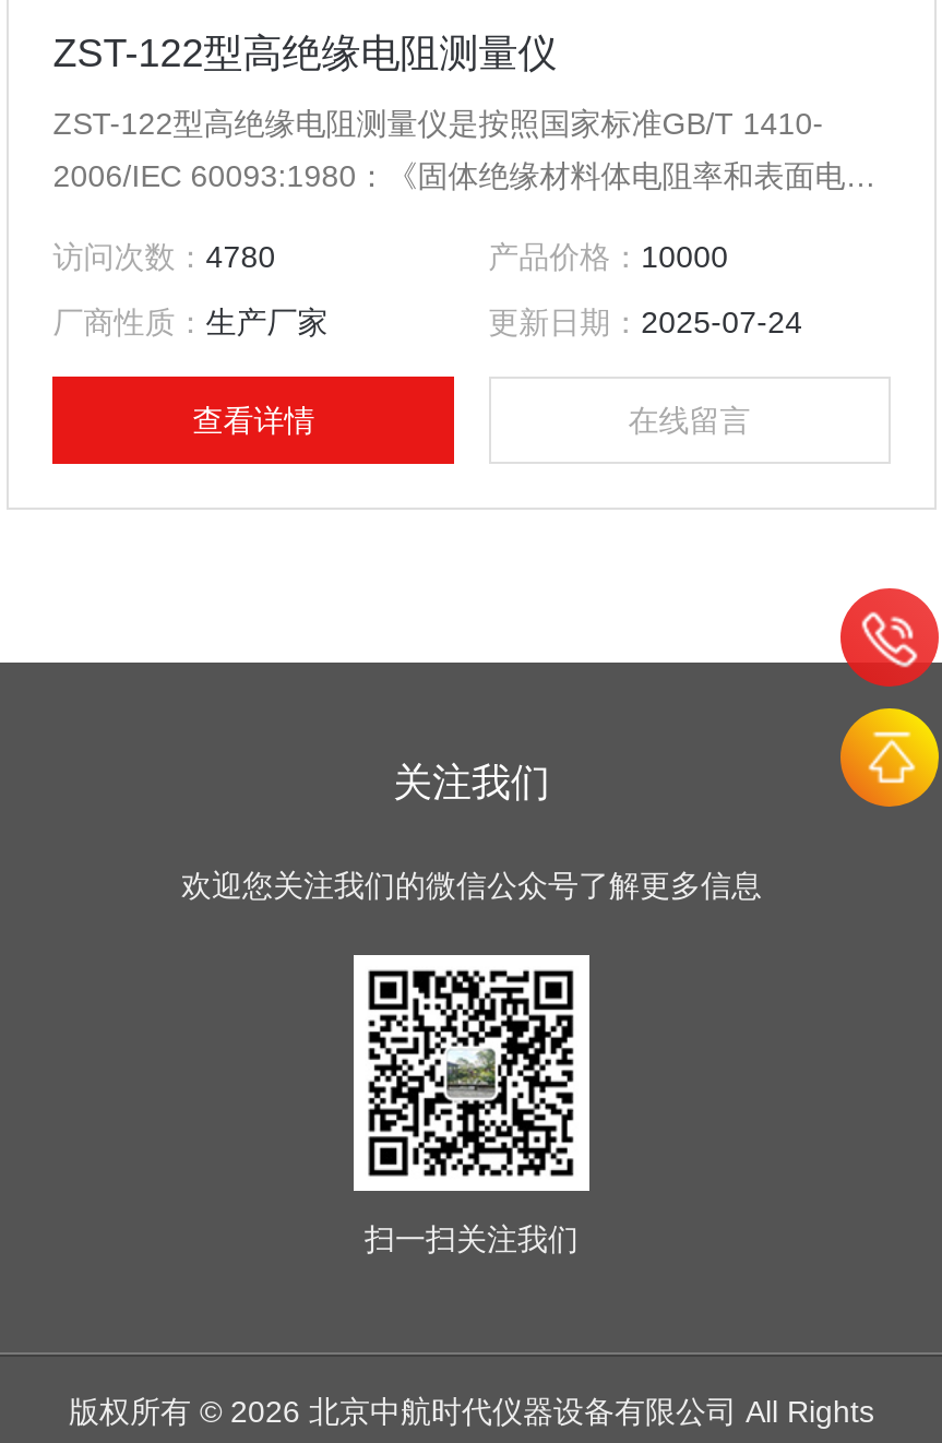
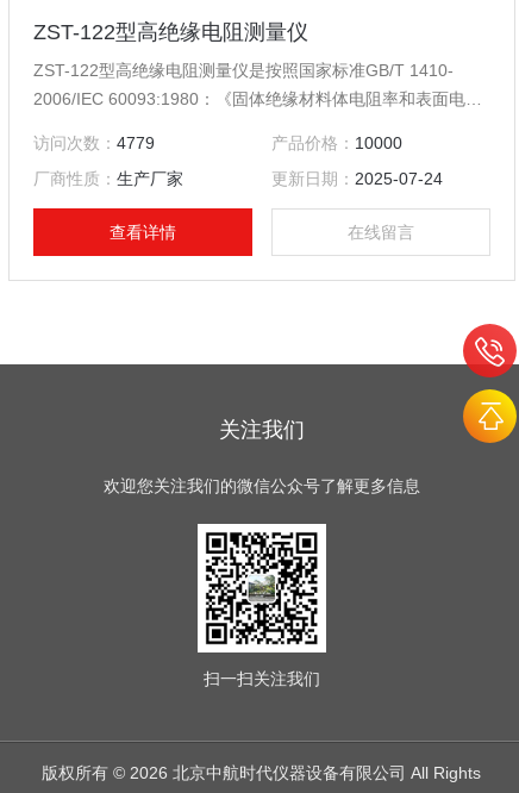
- 访问次数：4780
+ 访问次数：4779
